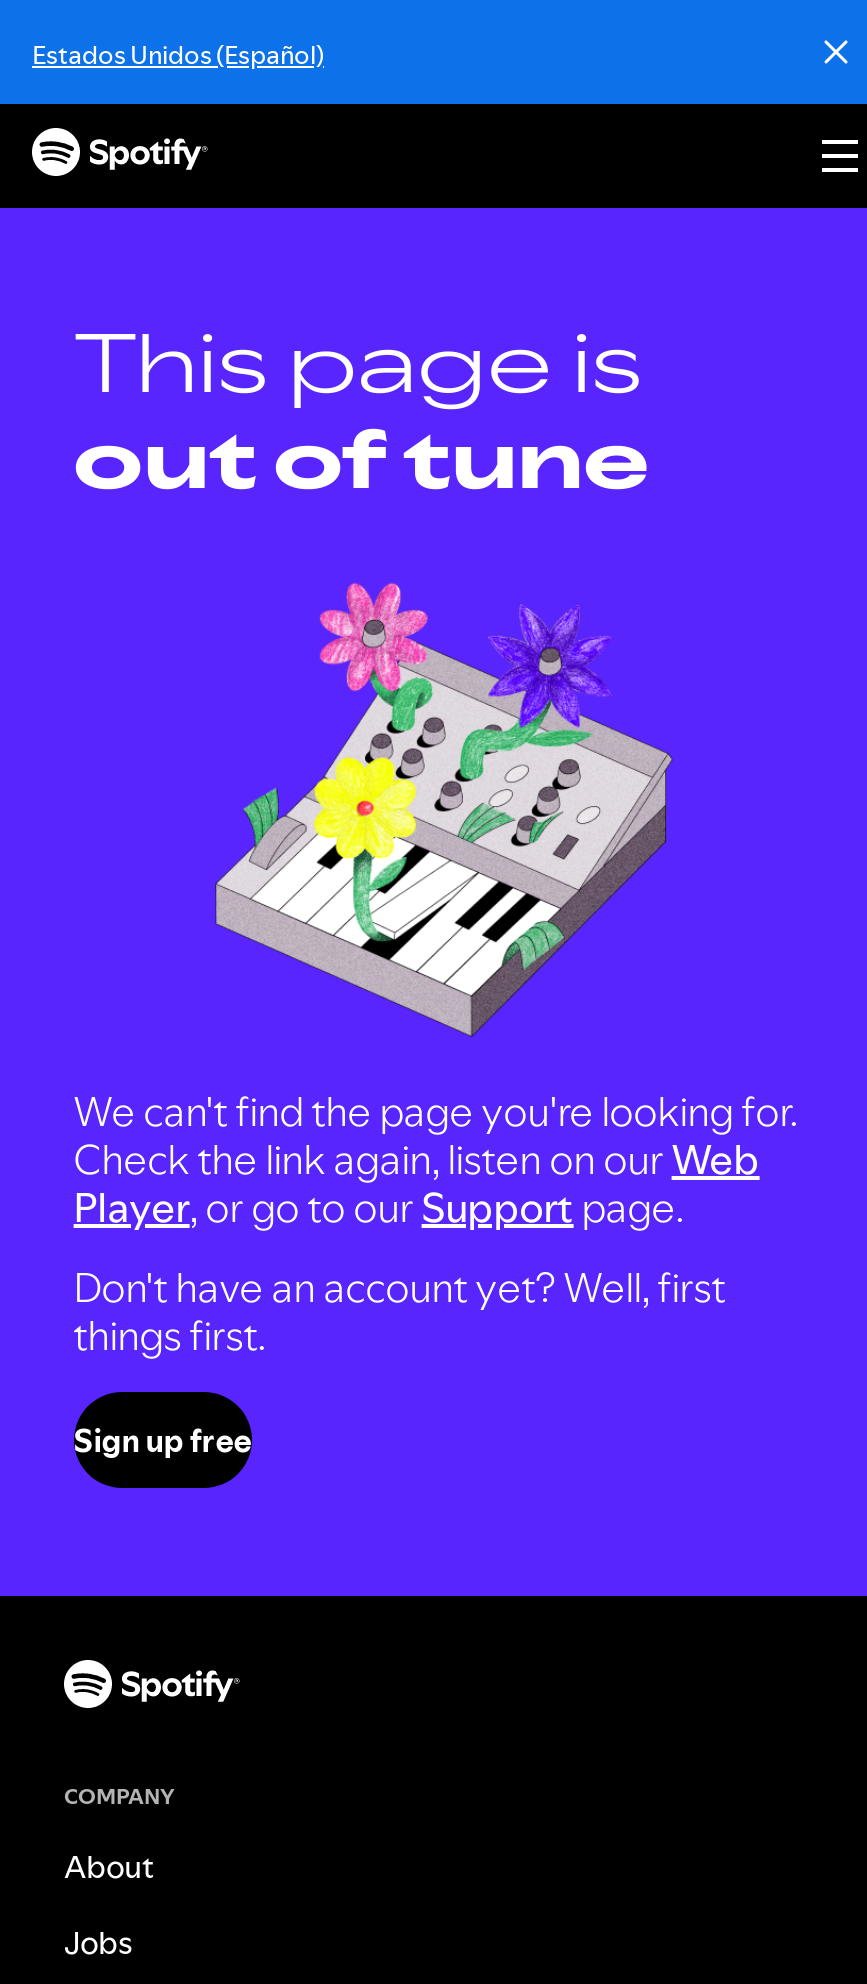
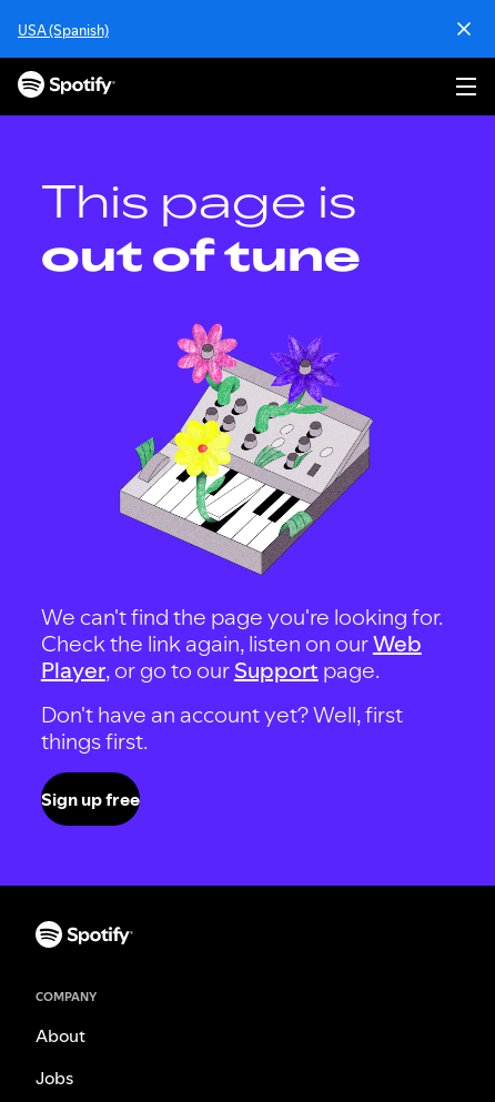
- Estados Unidos (Español)
+ USA (Spanish)
